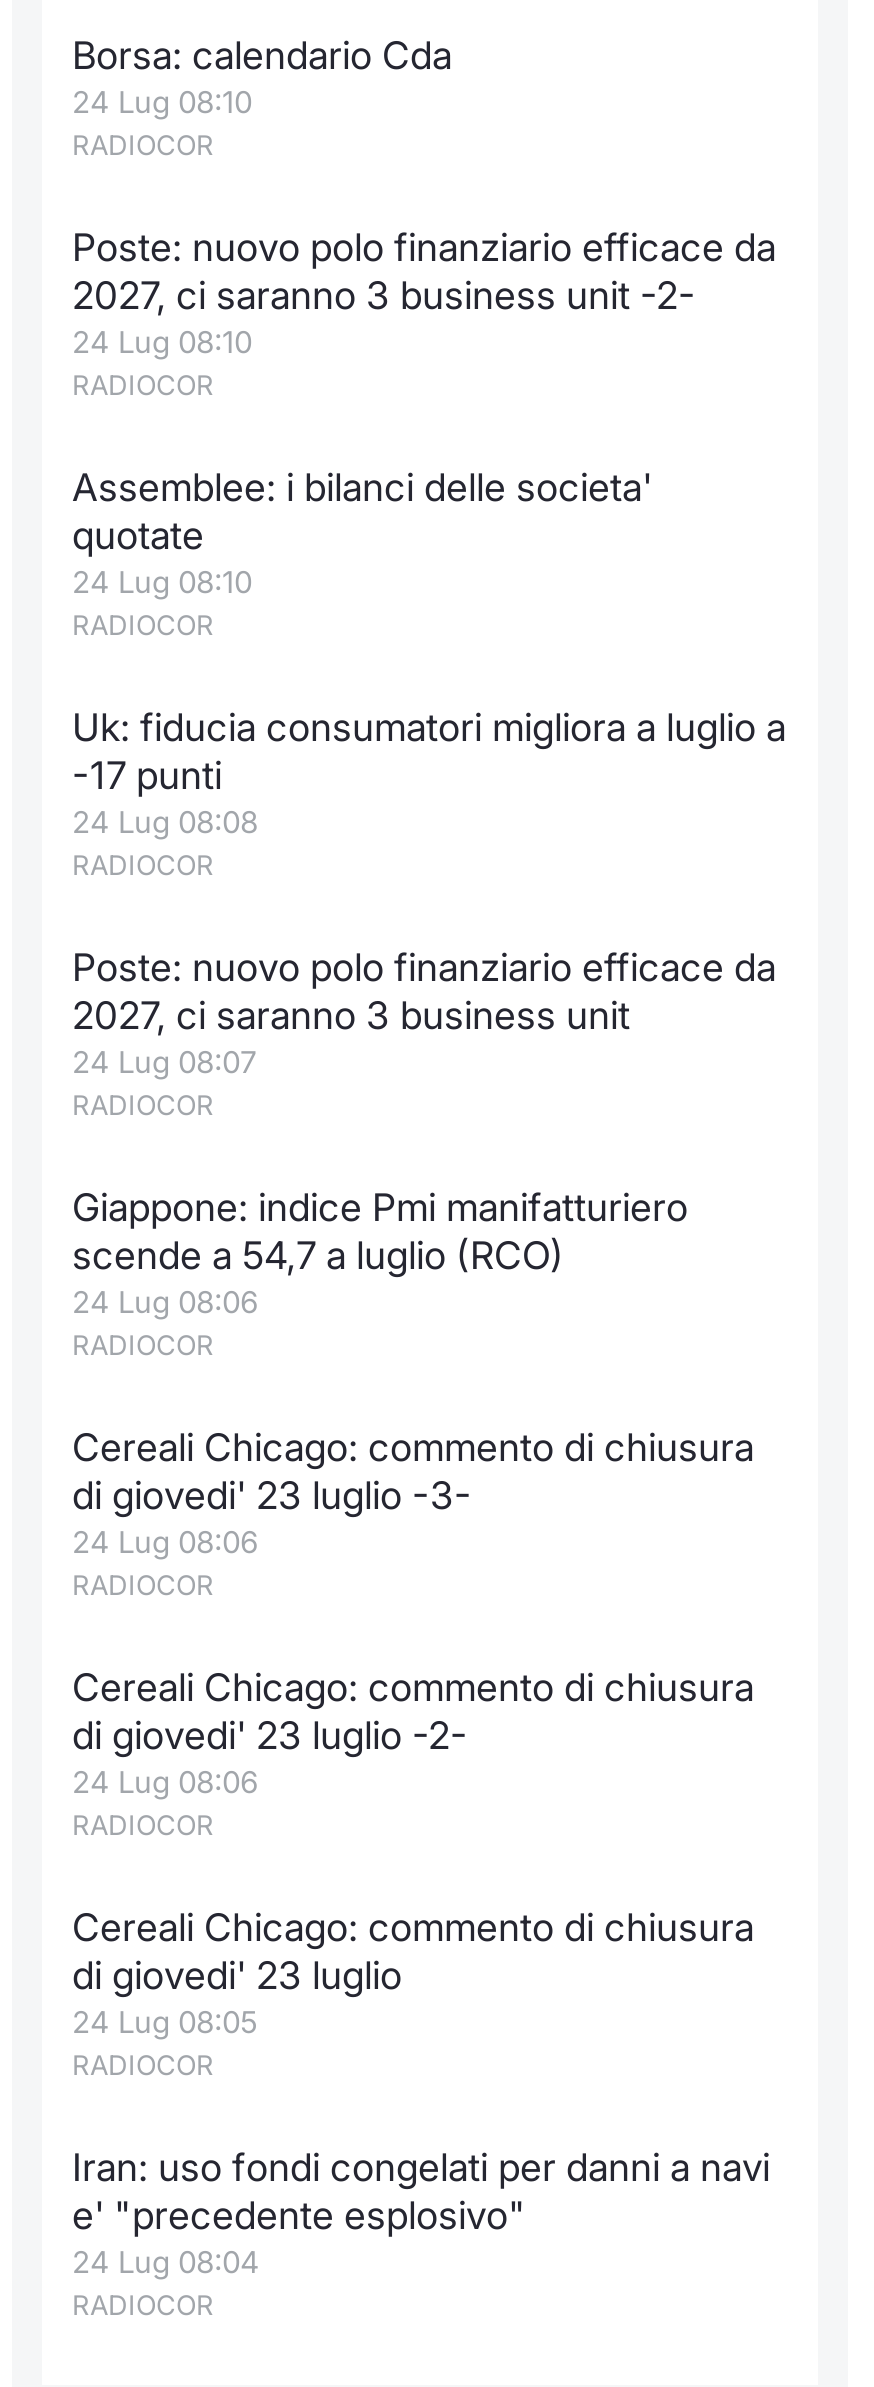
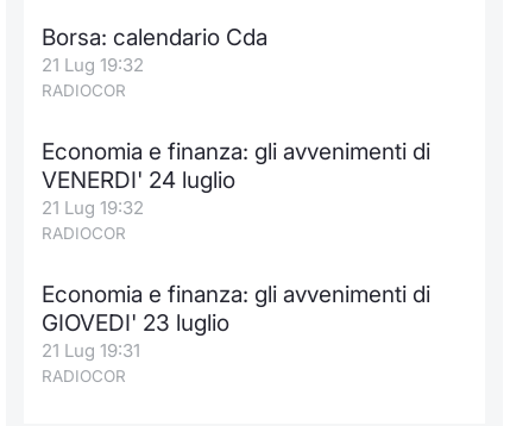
- 24 Lug 08:10
+ 21 Lug 19:32

- Poste: nuovo polo finanziario efficace da
- 2027, ci saranno 3 business unit -2-
- 24 Lug 08:10
+ Economia e finanza: gli avvenimenti di
+ VENERDI' 24 luglio
+ 21 Lug 19:32

- Assemblee: i bilanci delle societa'
- quotate
- 24 Lug 08:10
- RADIOCOR
- Uk: fiducia consumatori migliora a luglio a
- -17 punti
- 24 Lug 08:08
- RADIOCOR
- Poste: nuovo polo finanziario efficace da
- 2027, ci saranno 3 business unit
- 24 Lug 08:07
- RADIOCOR
- Giappone: indice Pmi manifatturiero
- scende a 54,7 a luglio (RCO)
- 24 Lug 08:06
- RADIOCOR
- Cereali Chicago: commento di chiusura
- di giovedi' 23 luglio -3-
- 24 Lug 08:06
- RADIOCOR
- Cereali Chicago: commento di chiusura
- di giovedi' 23 luglio -2-
- 24 Lug 08:06
- RADIOCOR
- Cereali Chicago: commento di chiusura
- di giovedi' 23 luglio
- 24 Lug 08:05
- RADIOCOR
- Iran: uso fondi congelati per danni a navi
- e' "precedente esplosivo"
- 24 Lug 08:04
+ Economia e finanza: gli avvenimenti di
+ GIOVEDI' 23 luglio
+ 21 Lug 19:31
